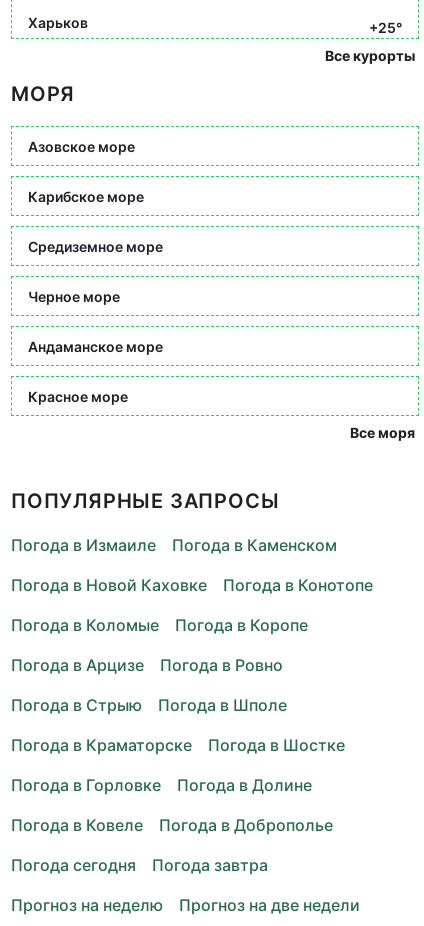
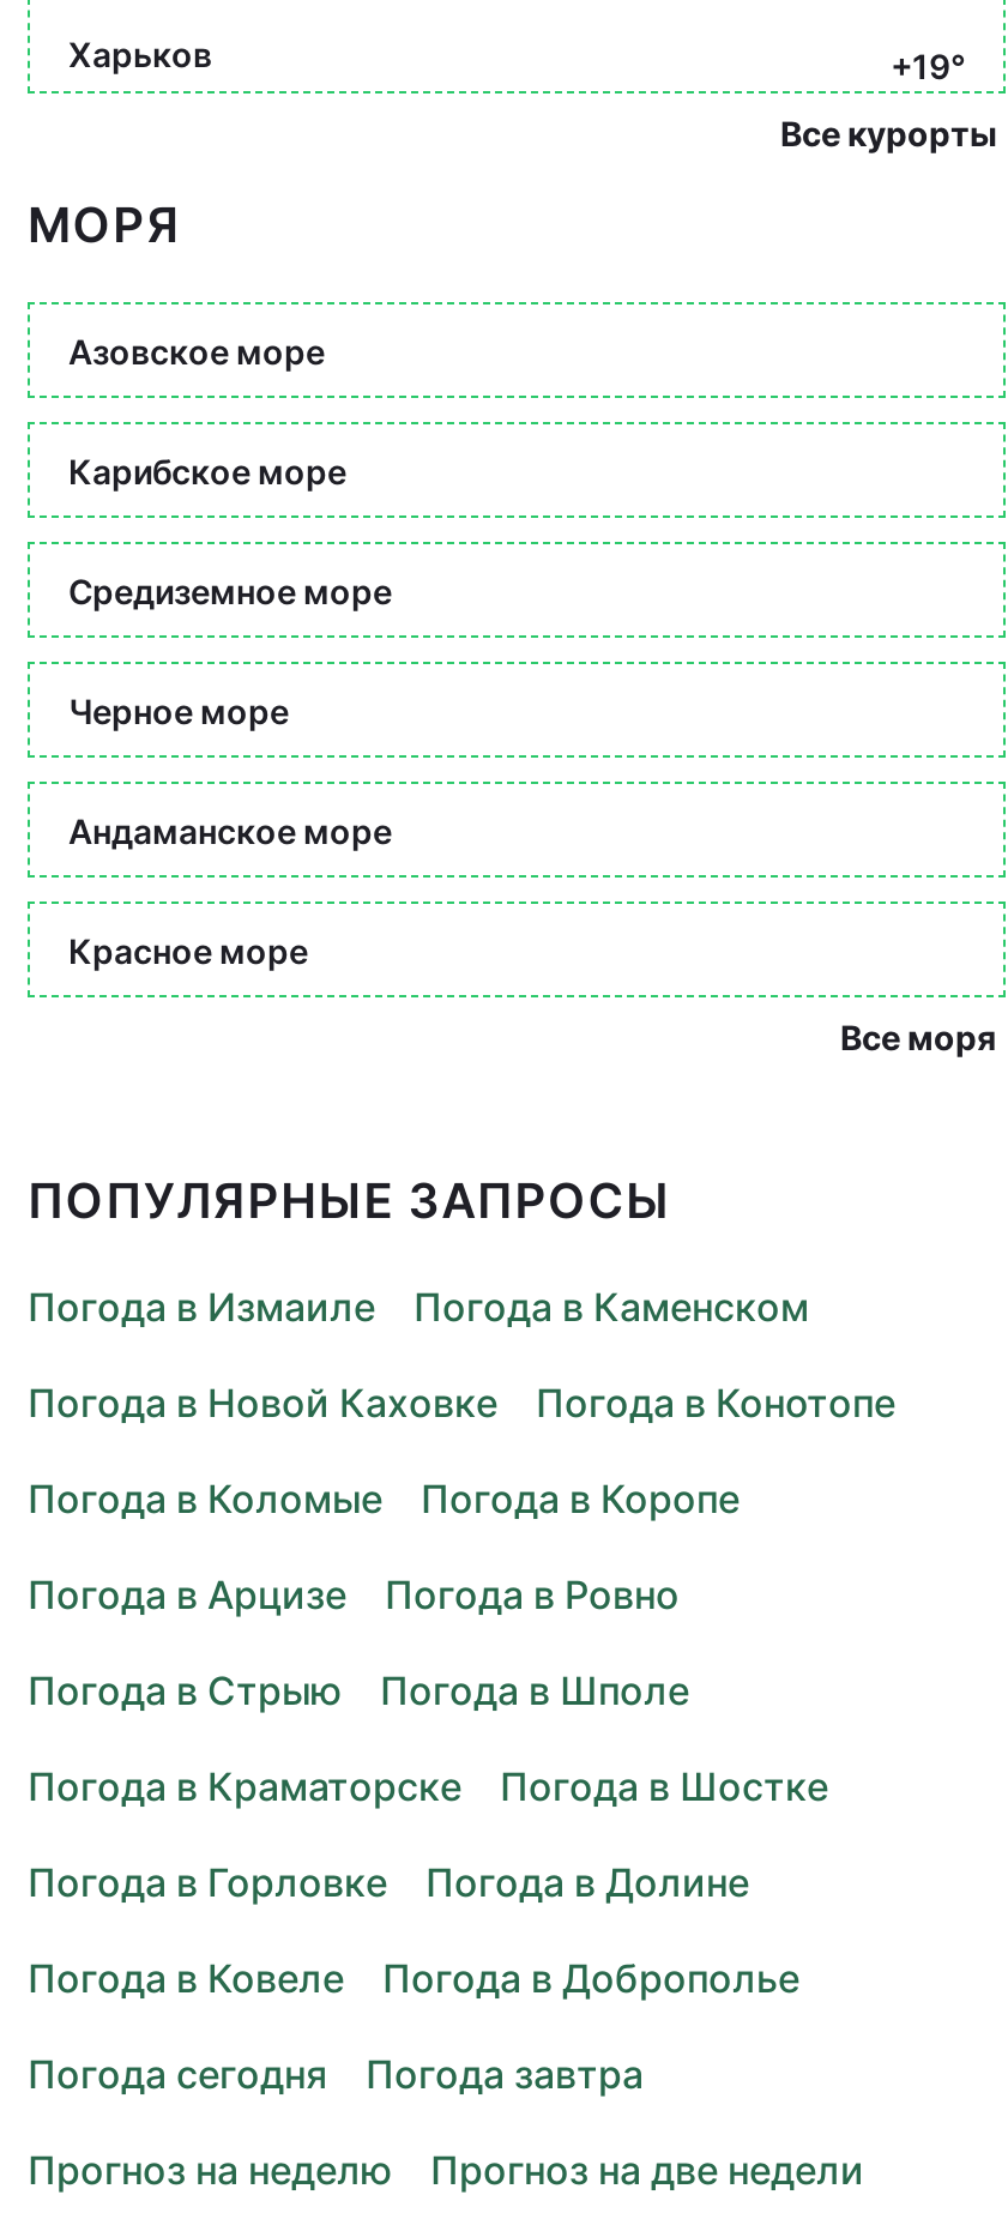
- +25°
+ +19°
